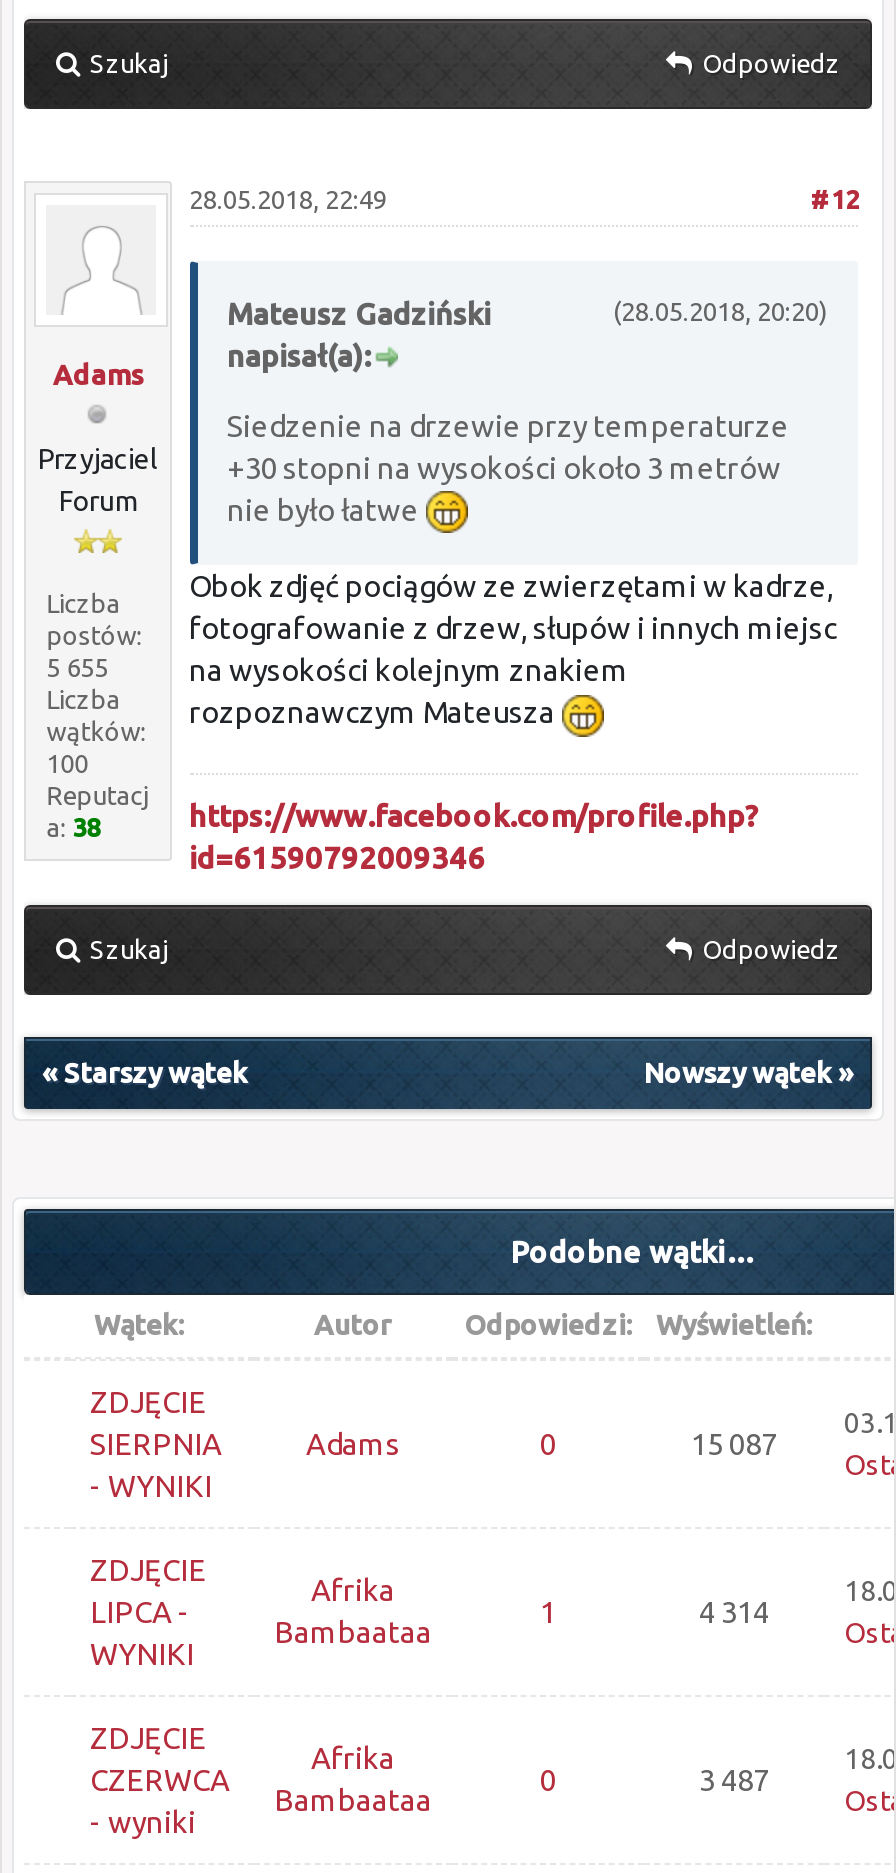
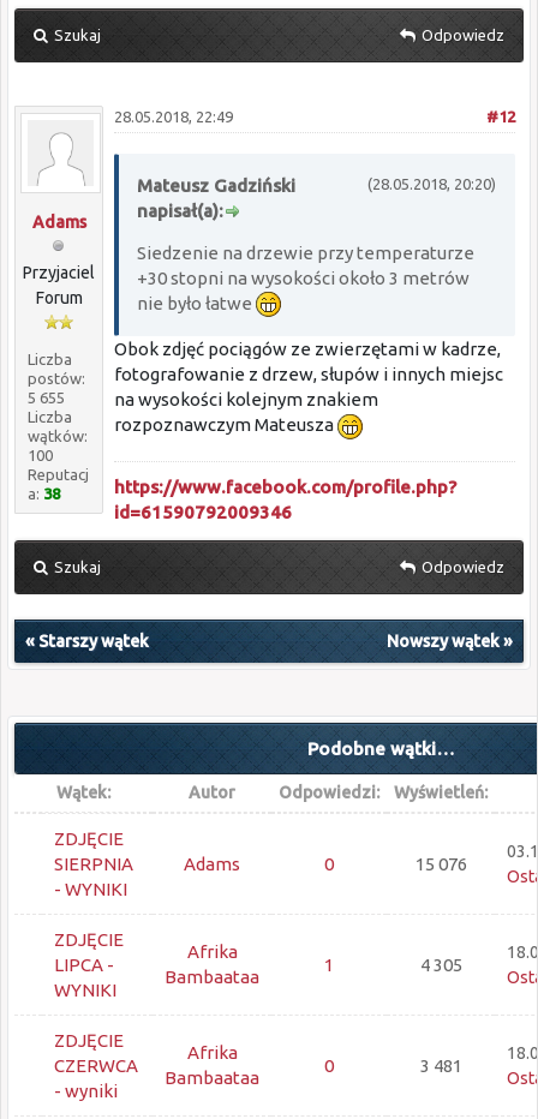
- 15 087
+ 15 076

- 4 314
+ 4 305

- 3 487
+ 3 481
